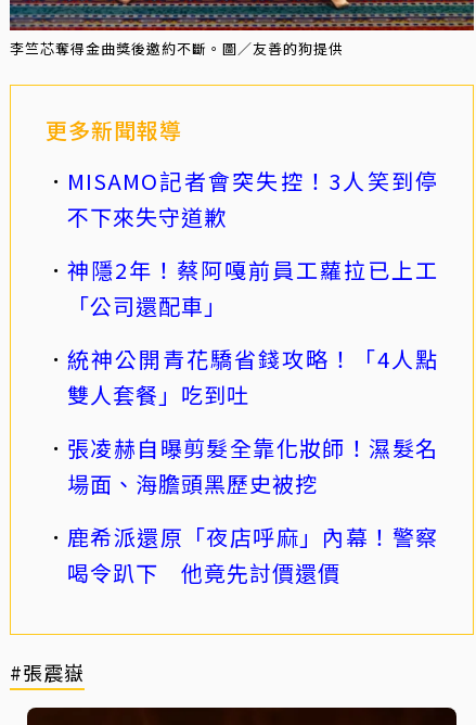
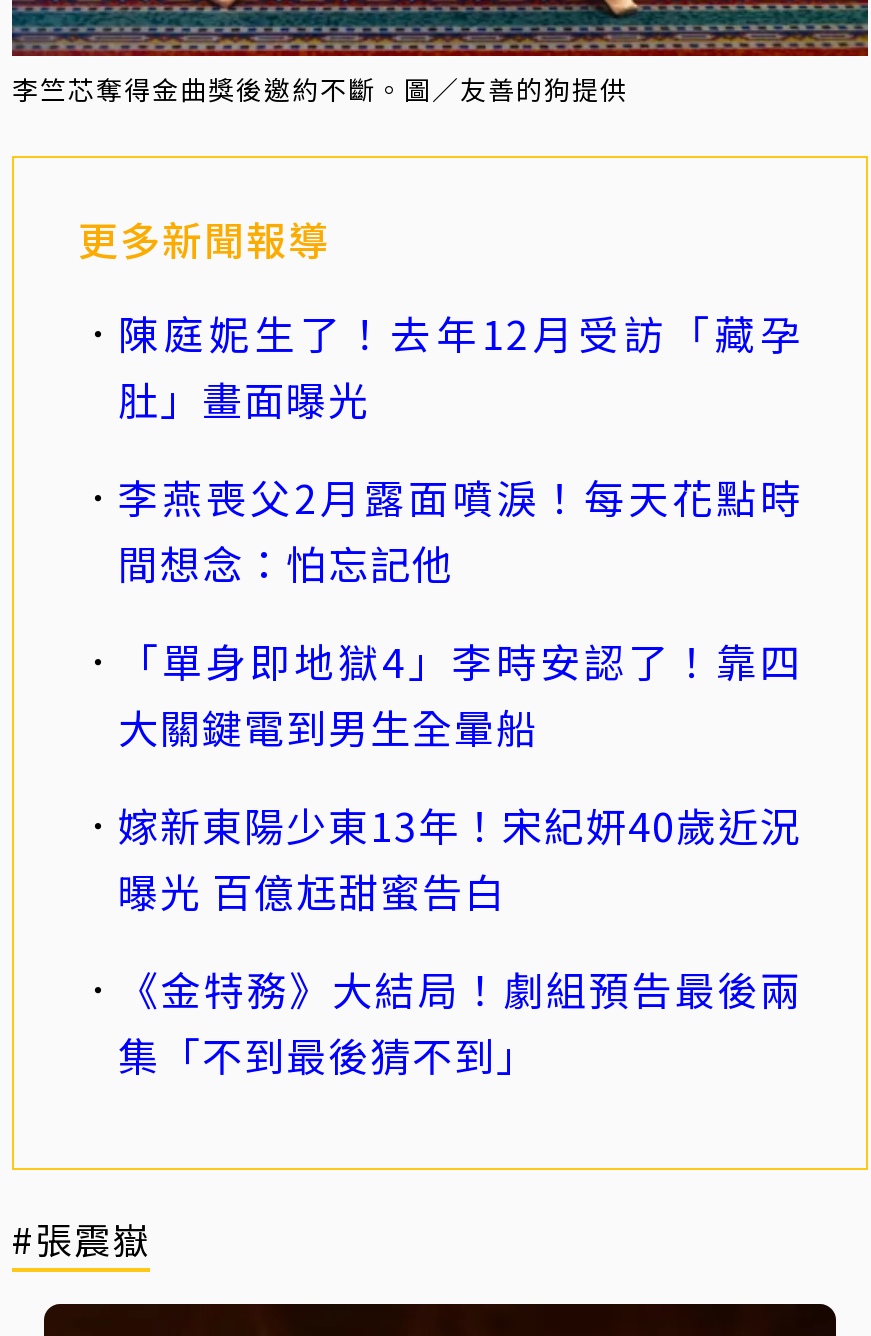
- MISAMO記者會突失控！3人笑到停
- 不下來失守道歉
+ 陳庭妮生了！去年12月受訪「藏孕
+ 肚」畫面曝光

- 神隱2年！蔡阿嘎前員工蘿拉已上工
- 「公司還配車」
+ 李燕喪父2月露面噴淚！每天花點時
+ 間想念：怕忘記他

- 統神公開青花驕省錢攻略！「4人點
- 雙人套餐」吃到吐
+ 「單身即地獄4」李時安認了！靠四
+ 大關鍵電到男生全暈船

- 張凌赫自曝剪髮全靠化妝師！濕髮名
- 場面、海膽頭黑歷史被挖
+ 嫁新東陽少東13年！宋紀妍40歲近況
+ 曝光 百億尪甜蜜告白

- 鹿希派還原「夜店呼麻」內幕！警察
- 喝令趴下 他竟先討價還價
+ 《金特務》大結局！劇組預告最後兩
+ 集「不到最後猜不到」
